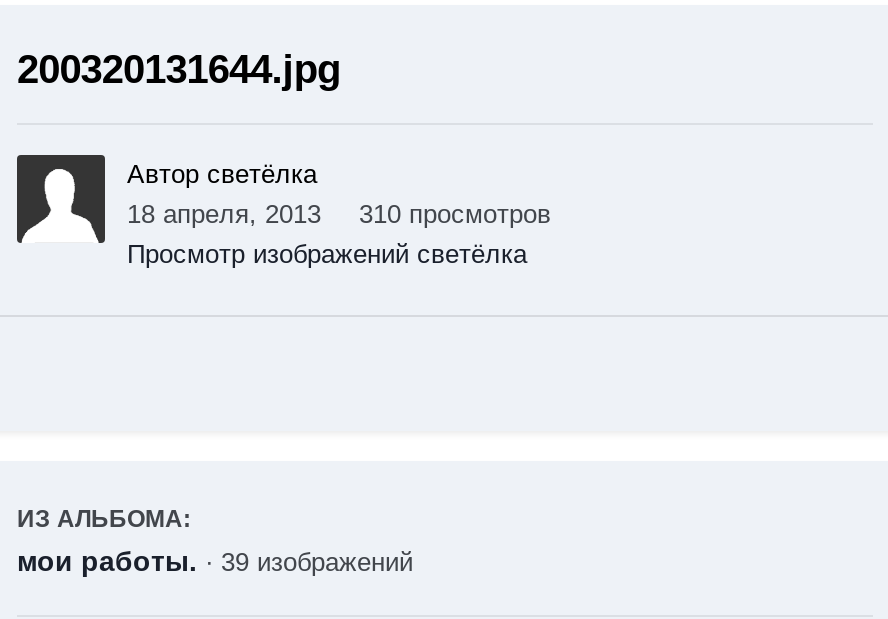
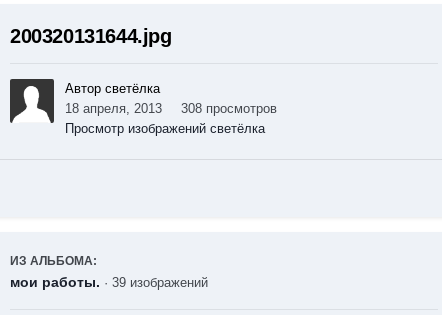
- 18 апреля, 2013 310 просмотров
+ 18 апреля, 2013 308 просмотров
